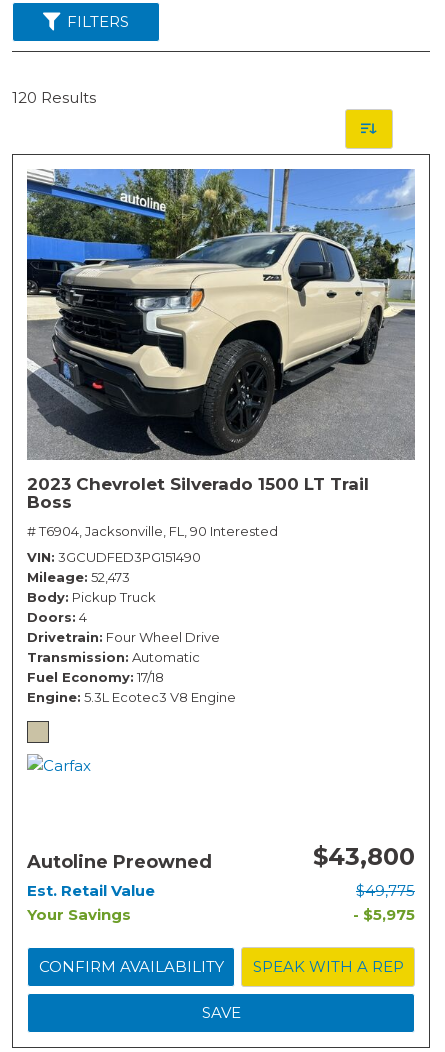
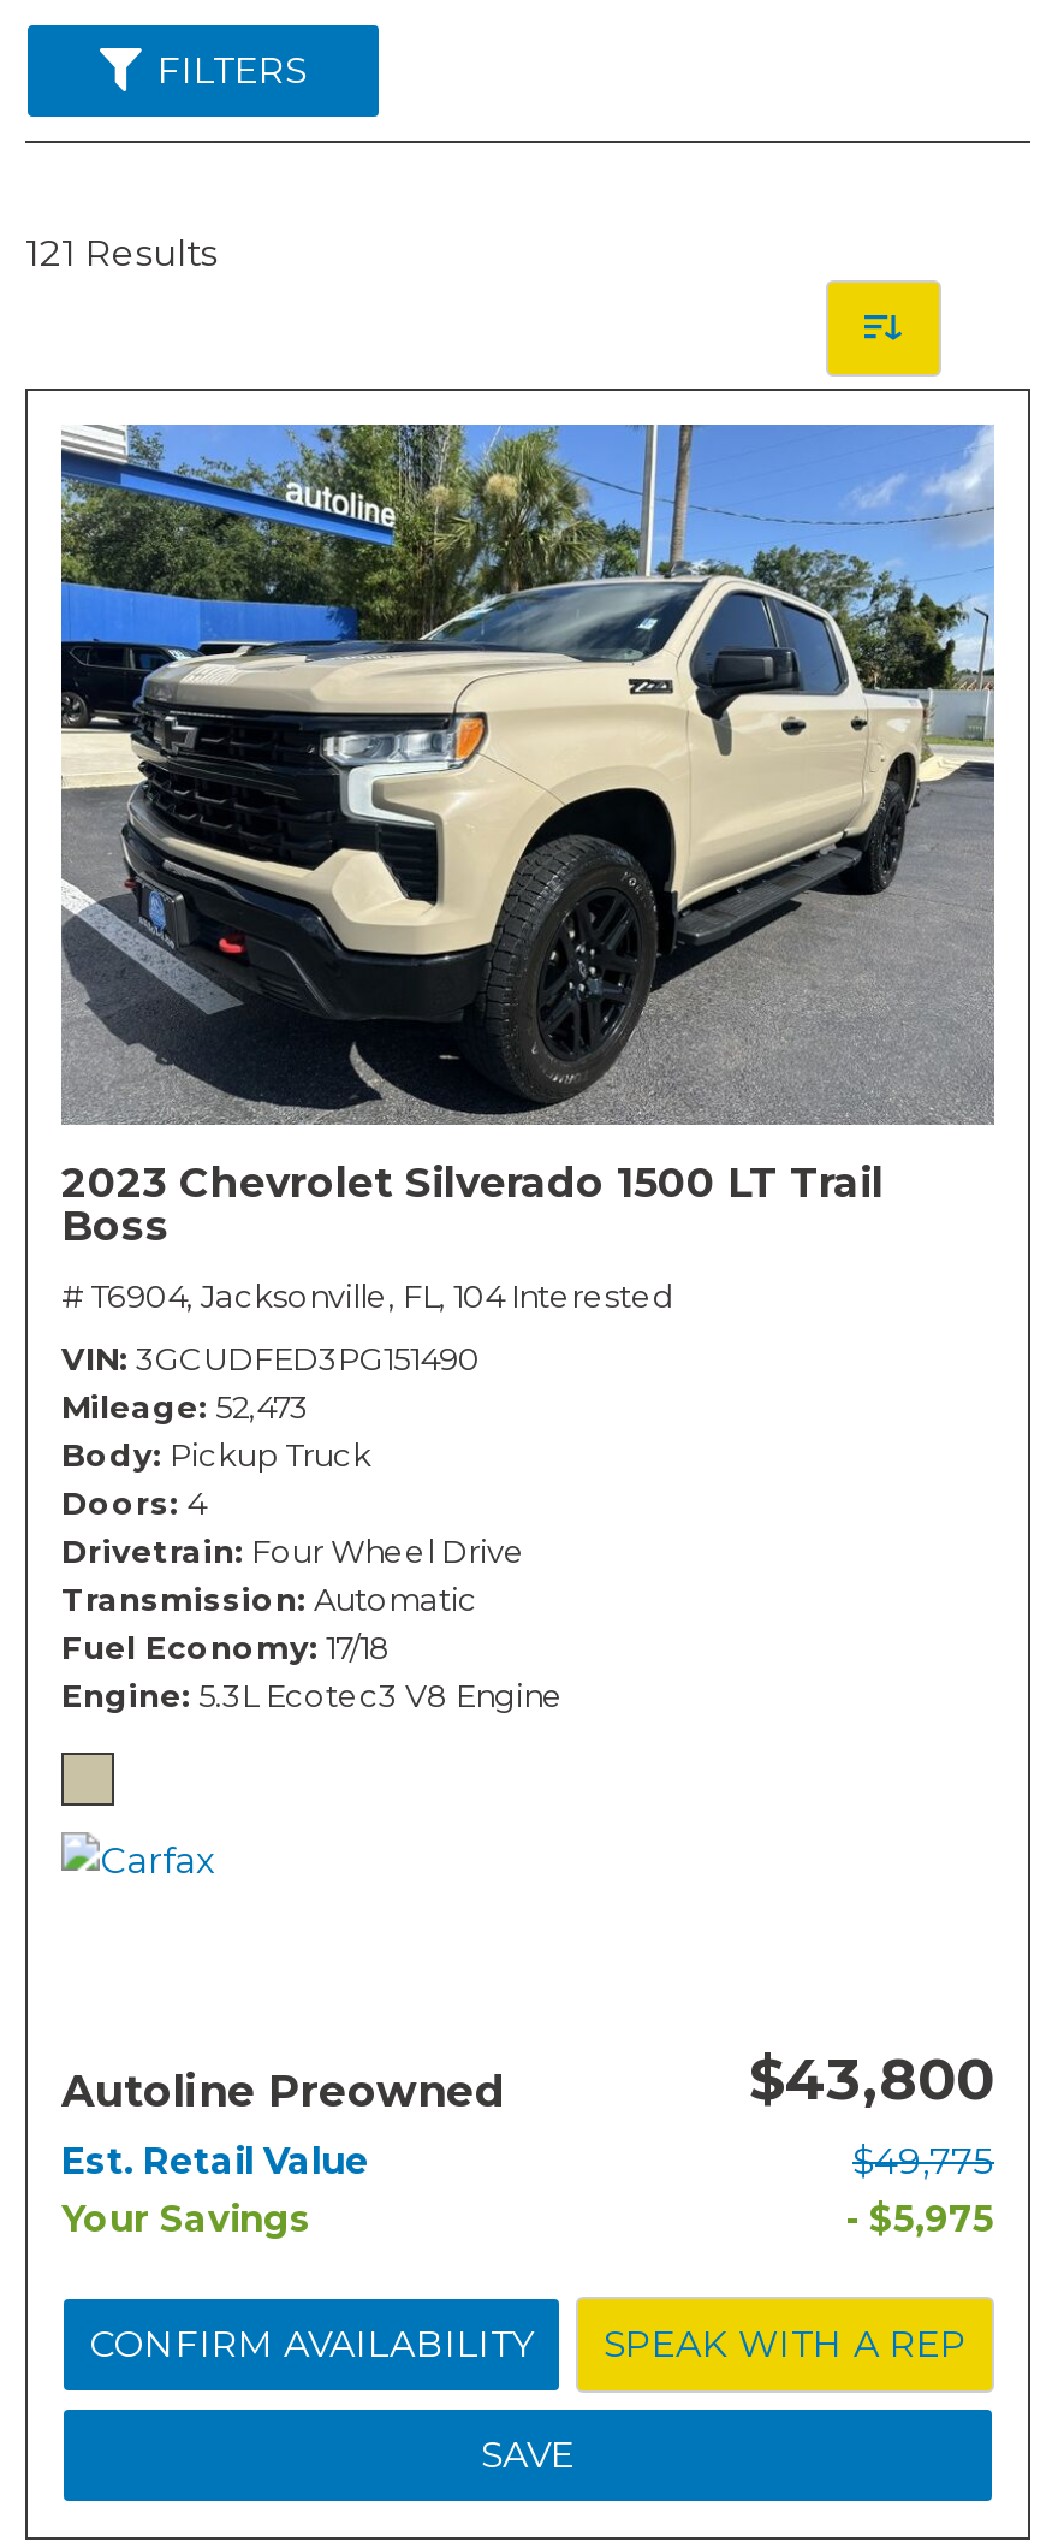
- 120 Results
+ 121 Results

- # T6904, Jacksonville, FL, 90 Interested
+ # T6904, Jacksonville, FL, 104 Interested
